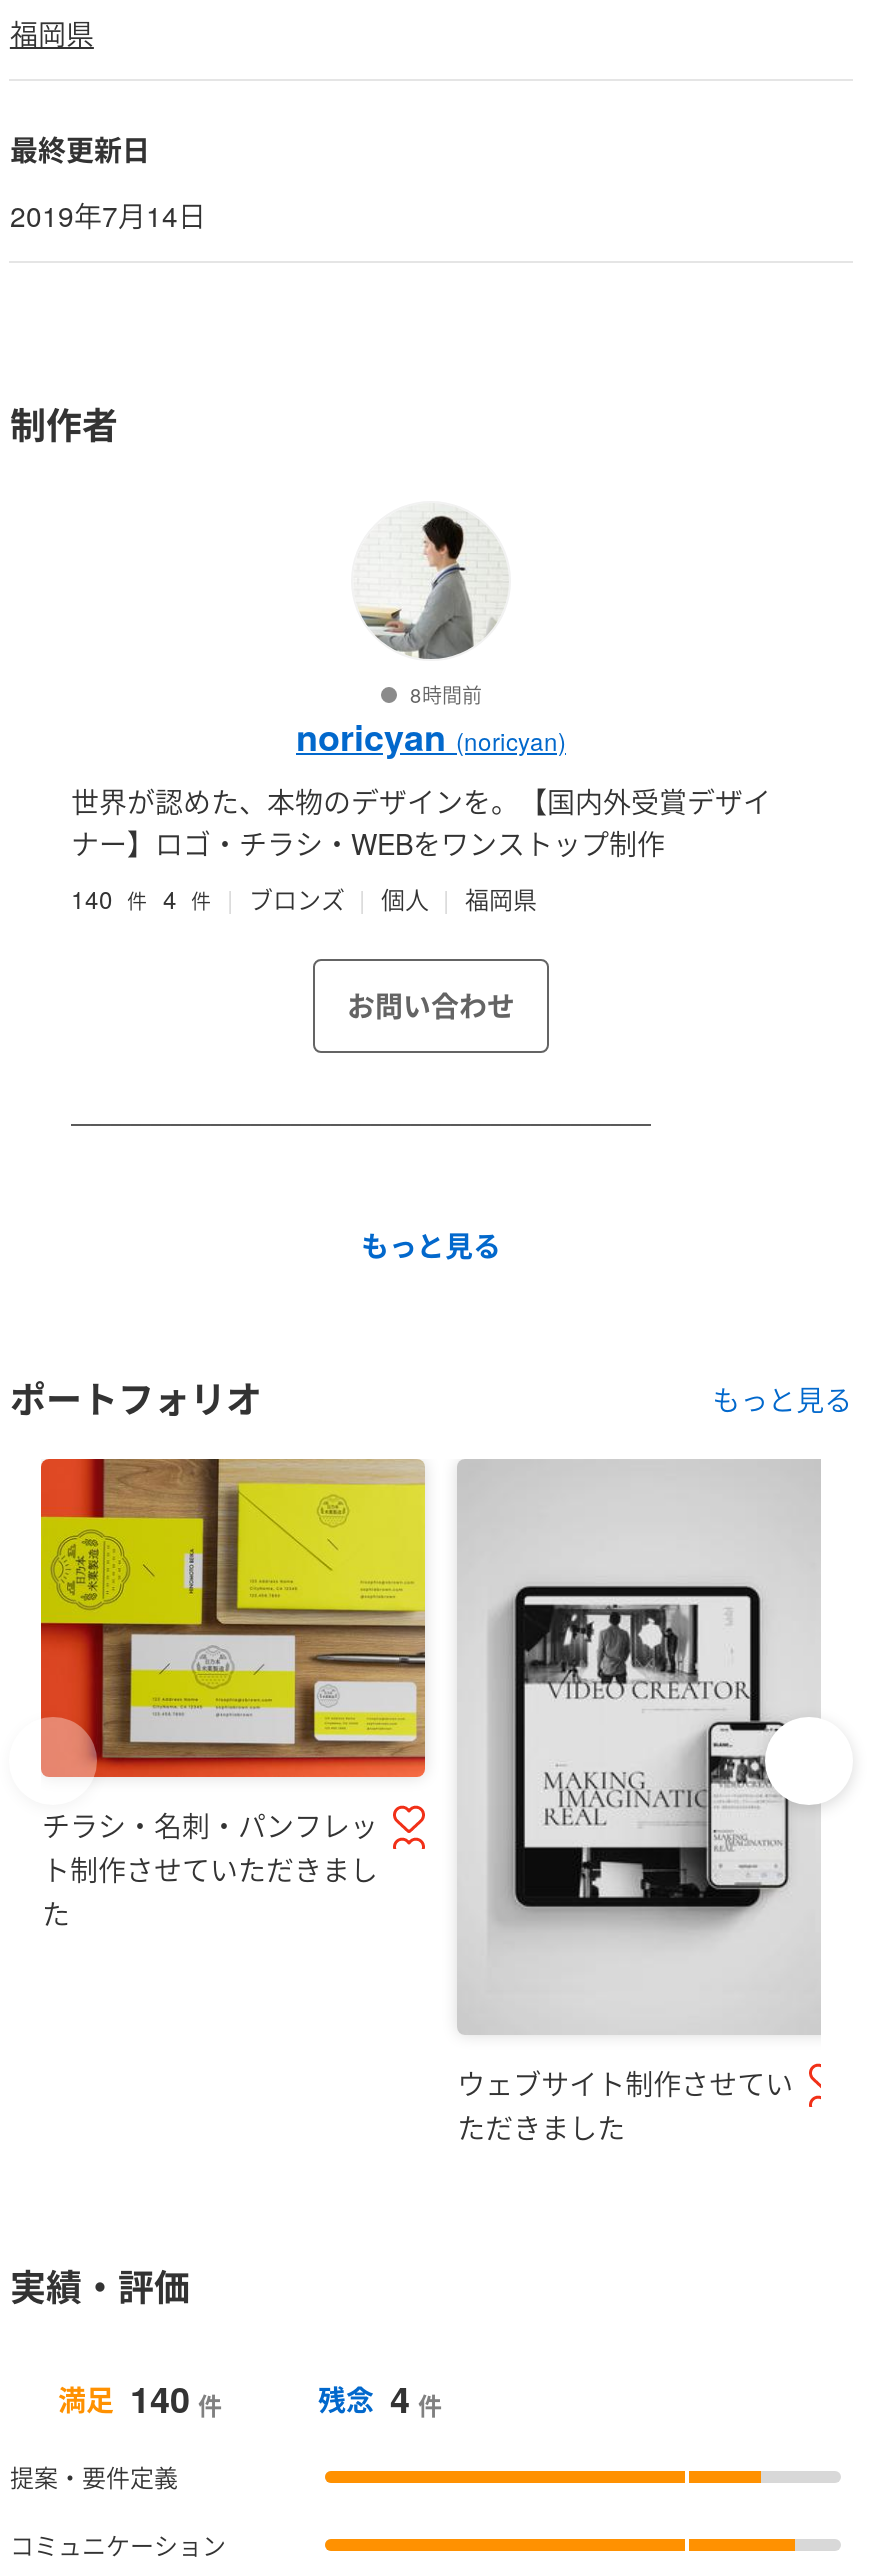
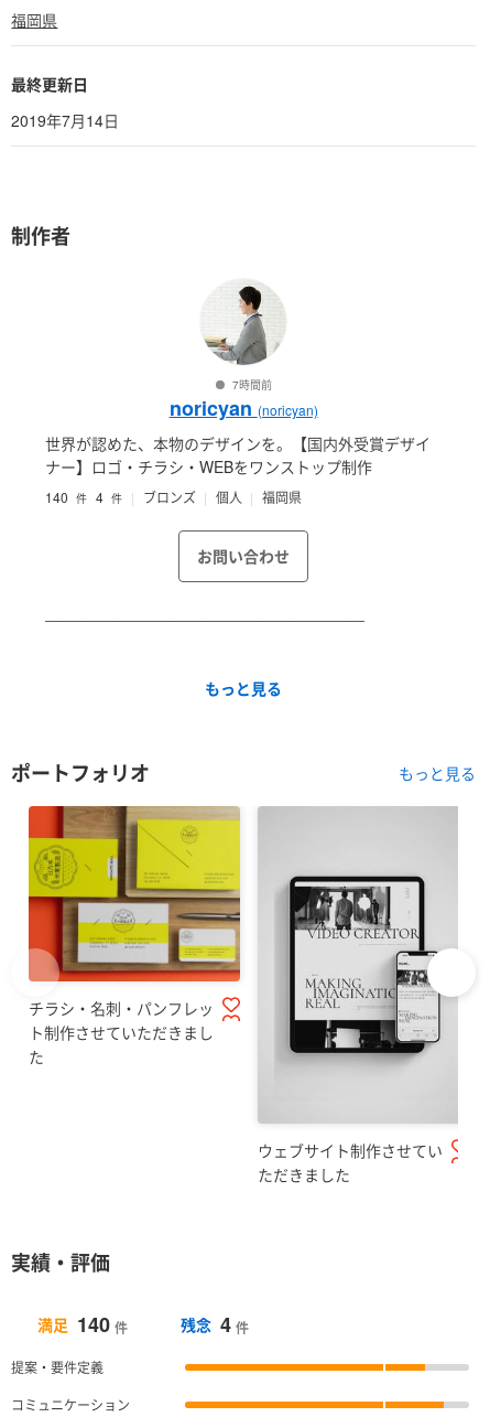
- 8時間前
+ 7時間前
